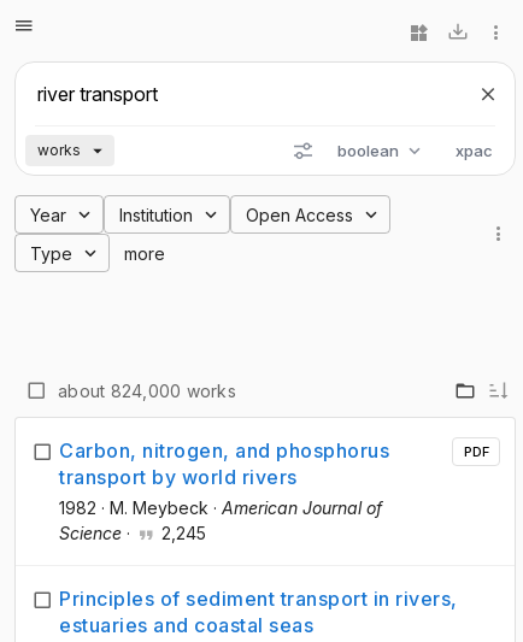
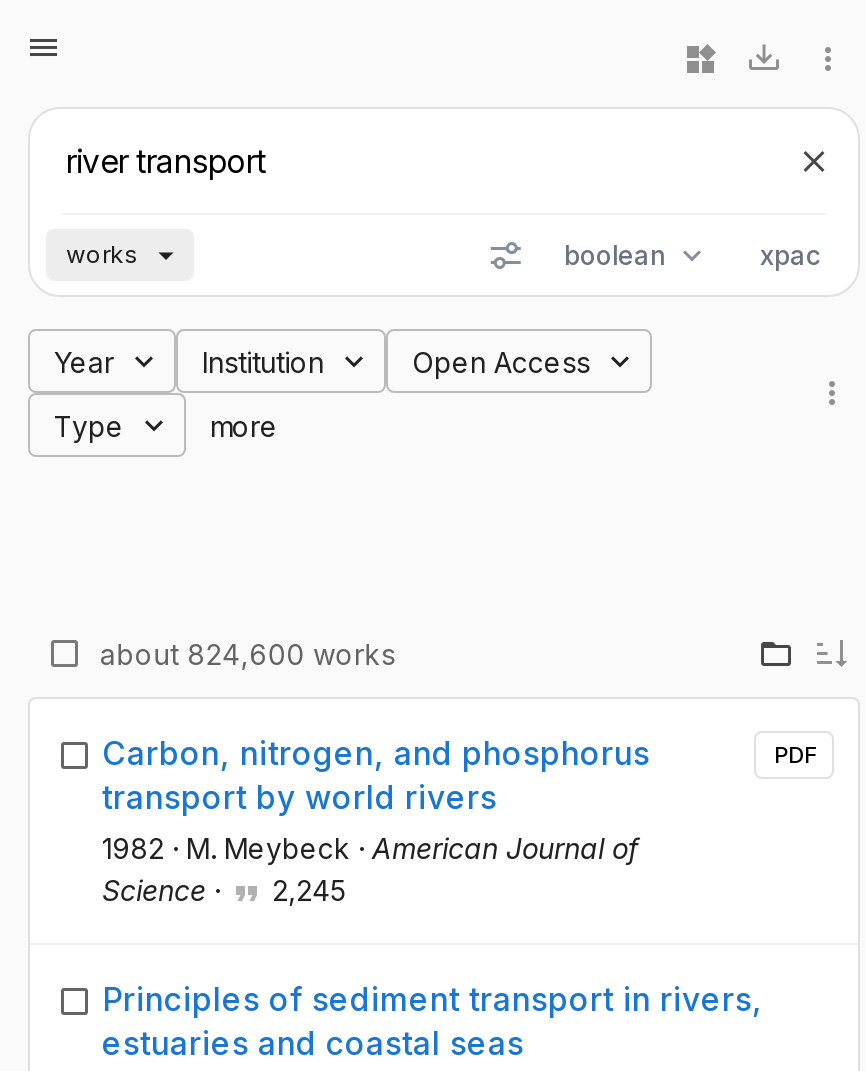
- about 824,000 works
+ about 824,600 works
